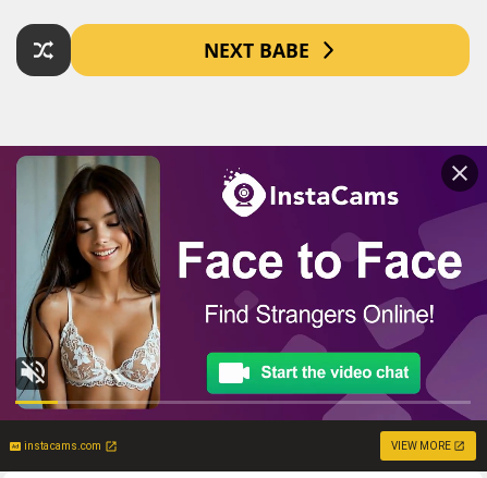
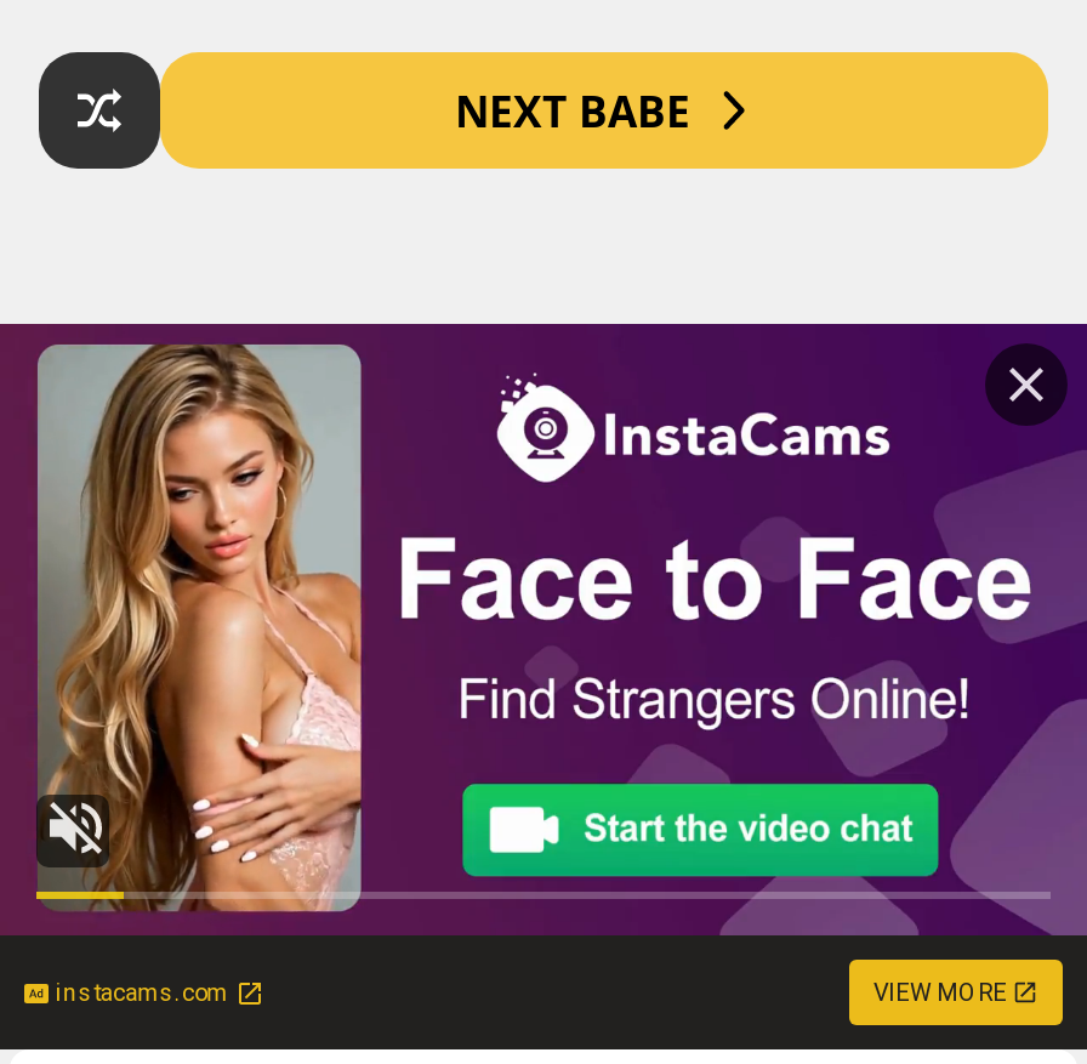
- [image]
+ [image]
